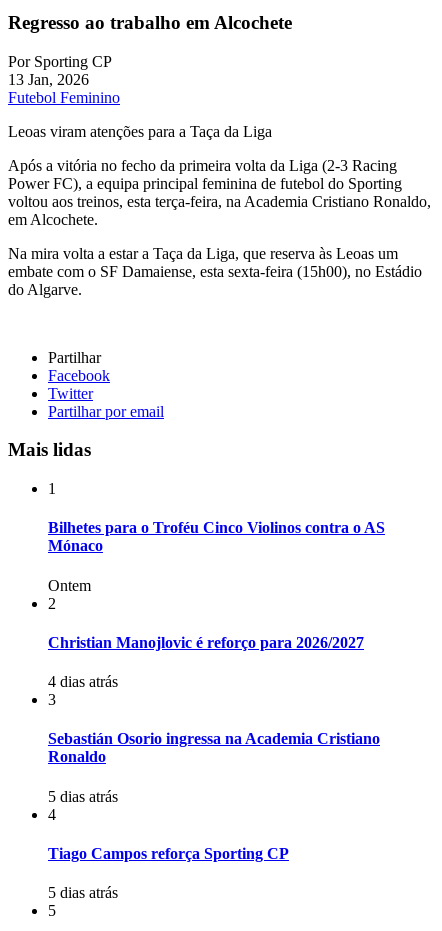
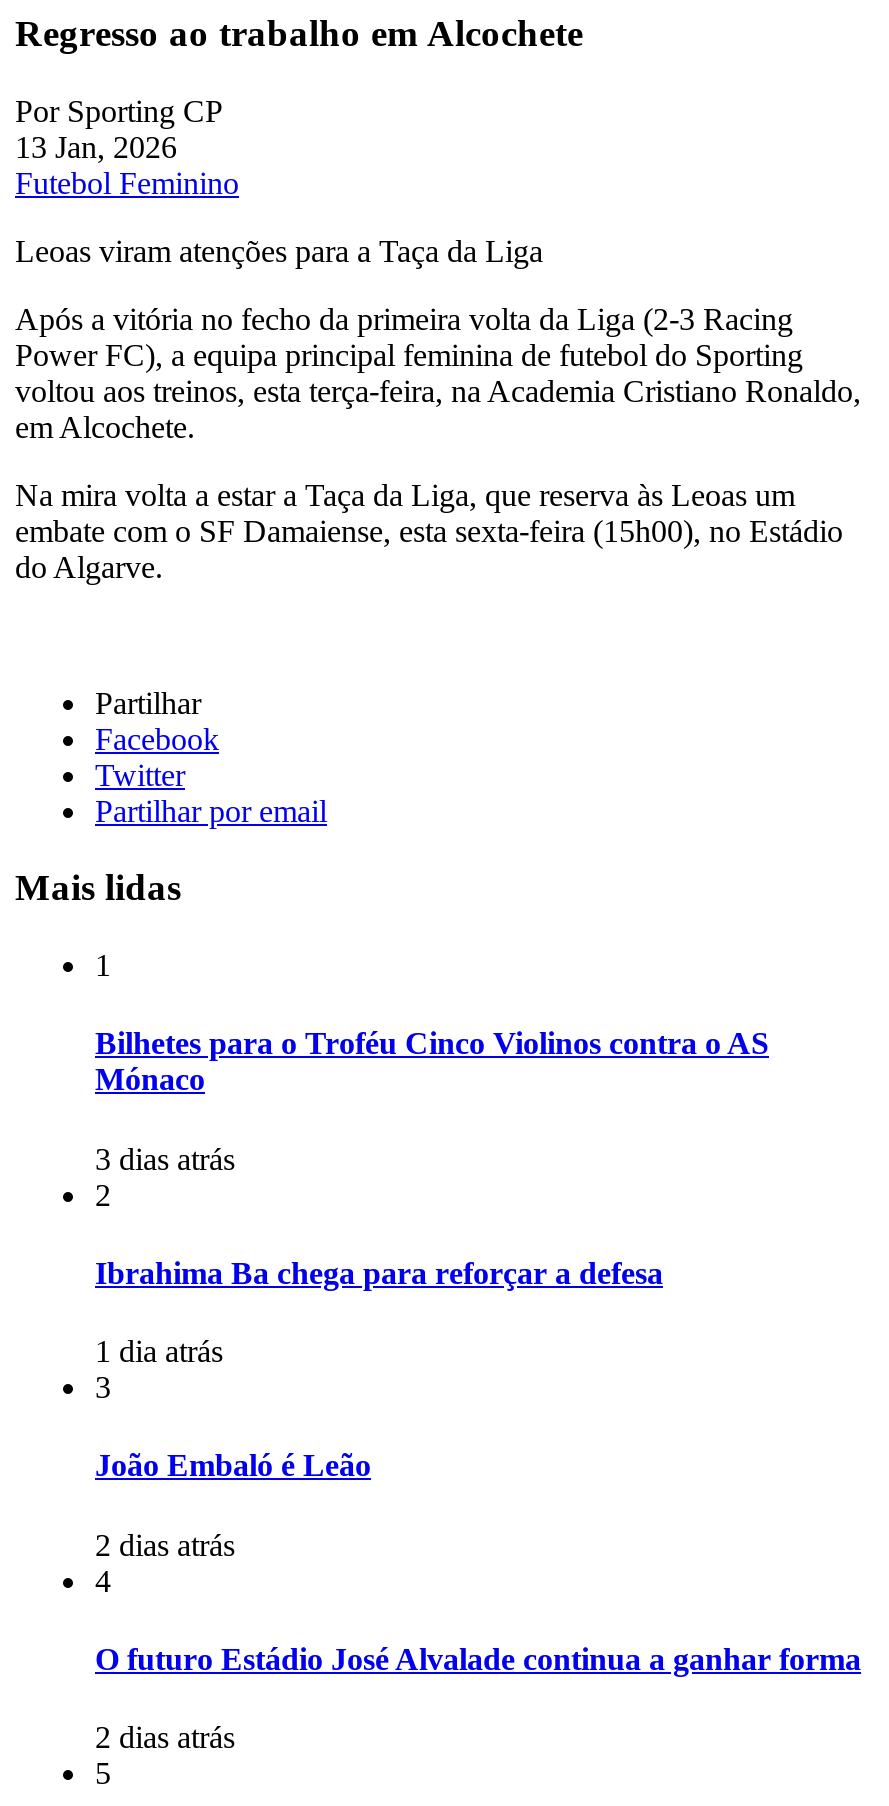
- Ontem
+ 3 dias atrás

- Christian Manojlovic é reforço para 2026/2027
+ Ibrahima Ba chega para reforçar a defesa

- 4 dias atrás
+ 1 dia atrás

- Sebastián Osorio ingressa na Academia Cristiano
- Ronaldo
+ João Embaló é Leão

- 5 dias atrás
+ 2 dias atrás

- Tiago Campos reforça Sporting CP
+ O futuro Estádio José Alvalade continua a ganhar forma

- 5 dias atrás
+ 2 dias atrás
